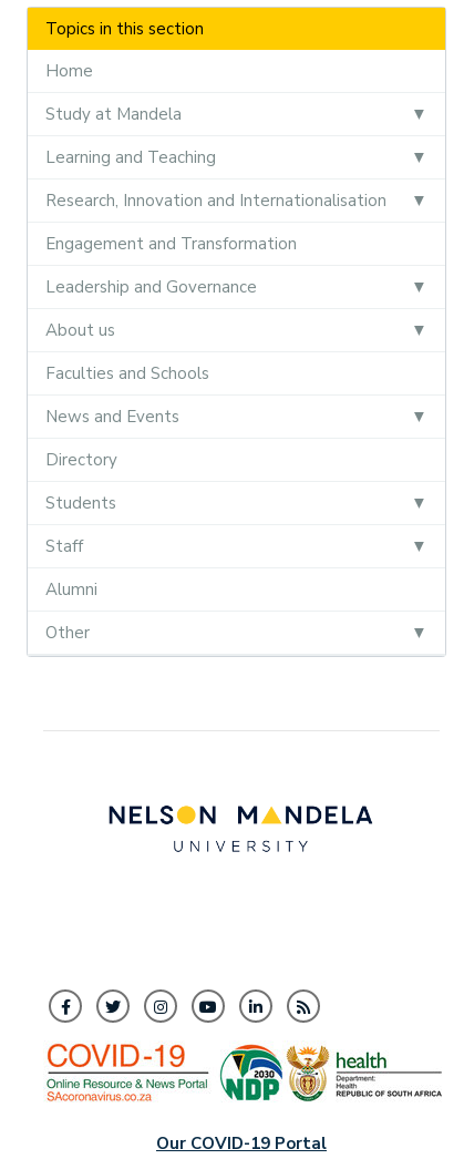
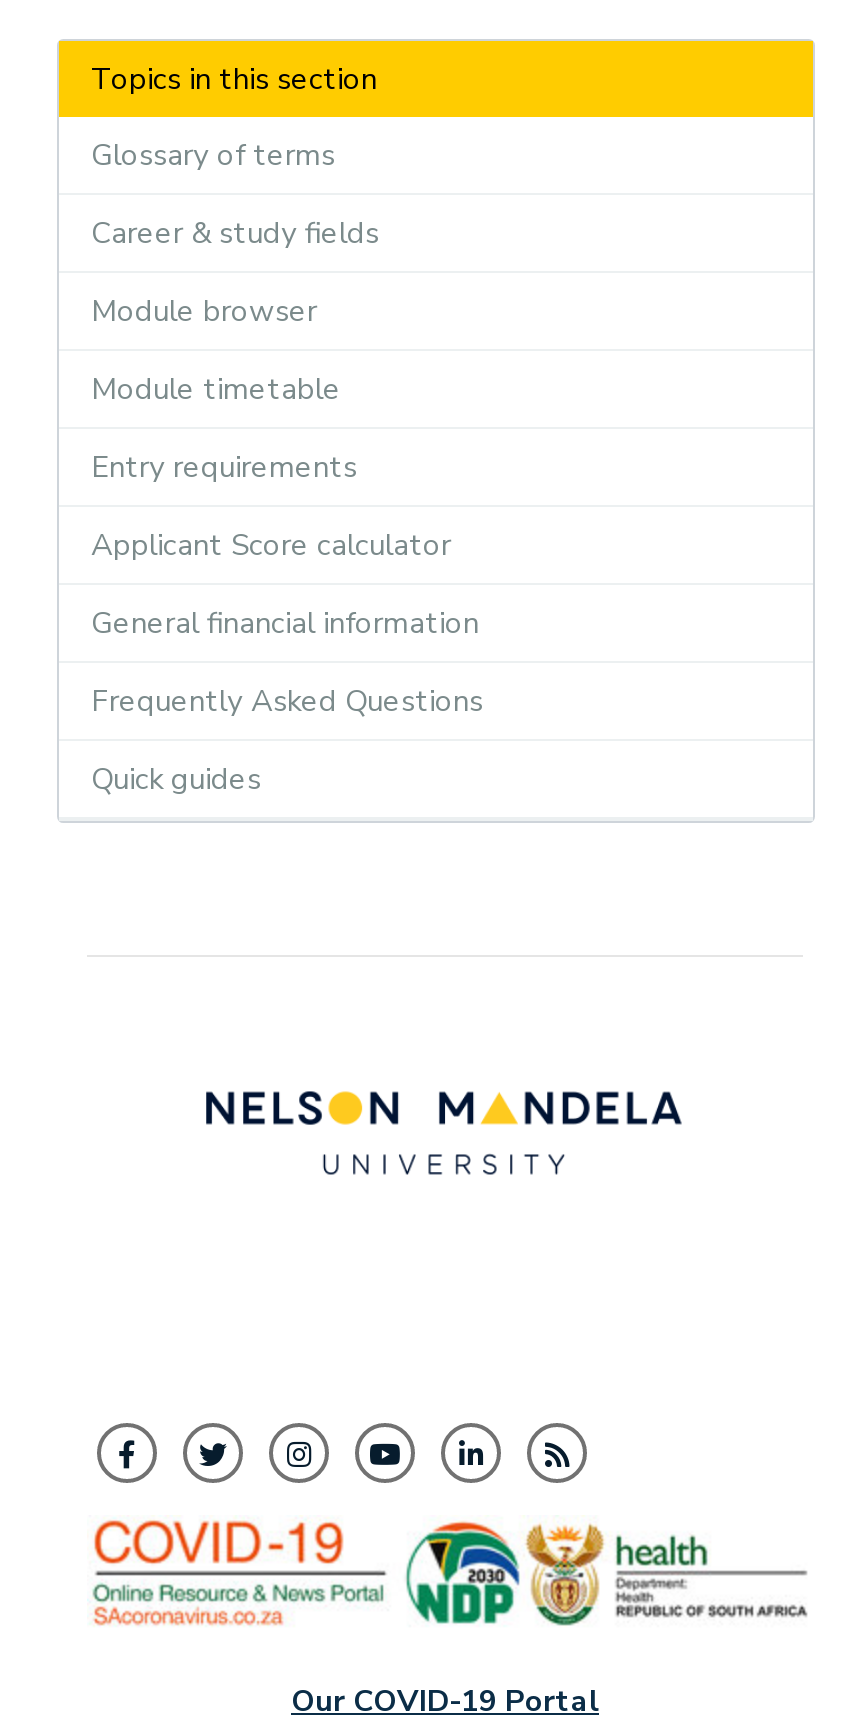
- Home
- Study at Mandela
- Learning and Teaching
- Research, Innovation and Internationalisation
- Engagement and Transformation
- Leadership and Governance
- About us
- Faculties and Schools
- News and Events
- Directory
- Students
- Staff
- Alumni
- Other
+ Glossary of terms
+ Career & study fields
+ Module browser
+ Module timetable
+ Entry requirements
+ Applicant Score calculator
+ General financial information
+ Frequently Asked Questions
+ Quick guides
